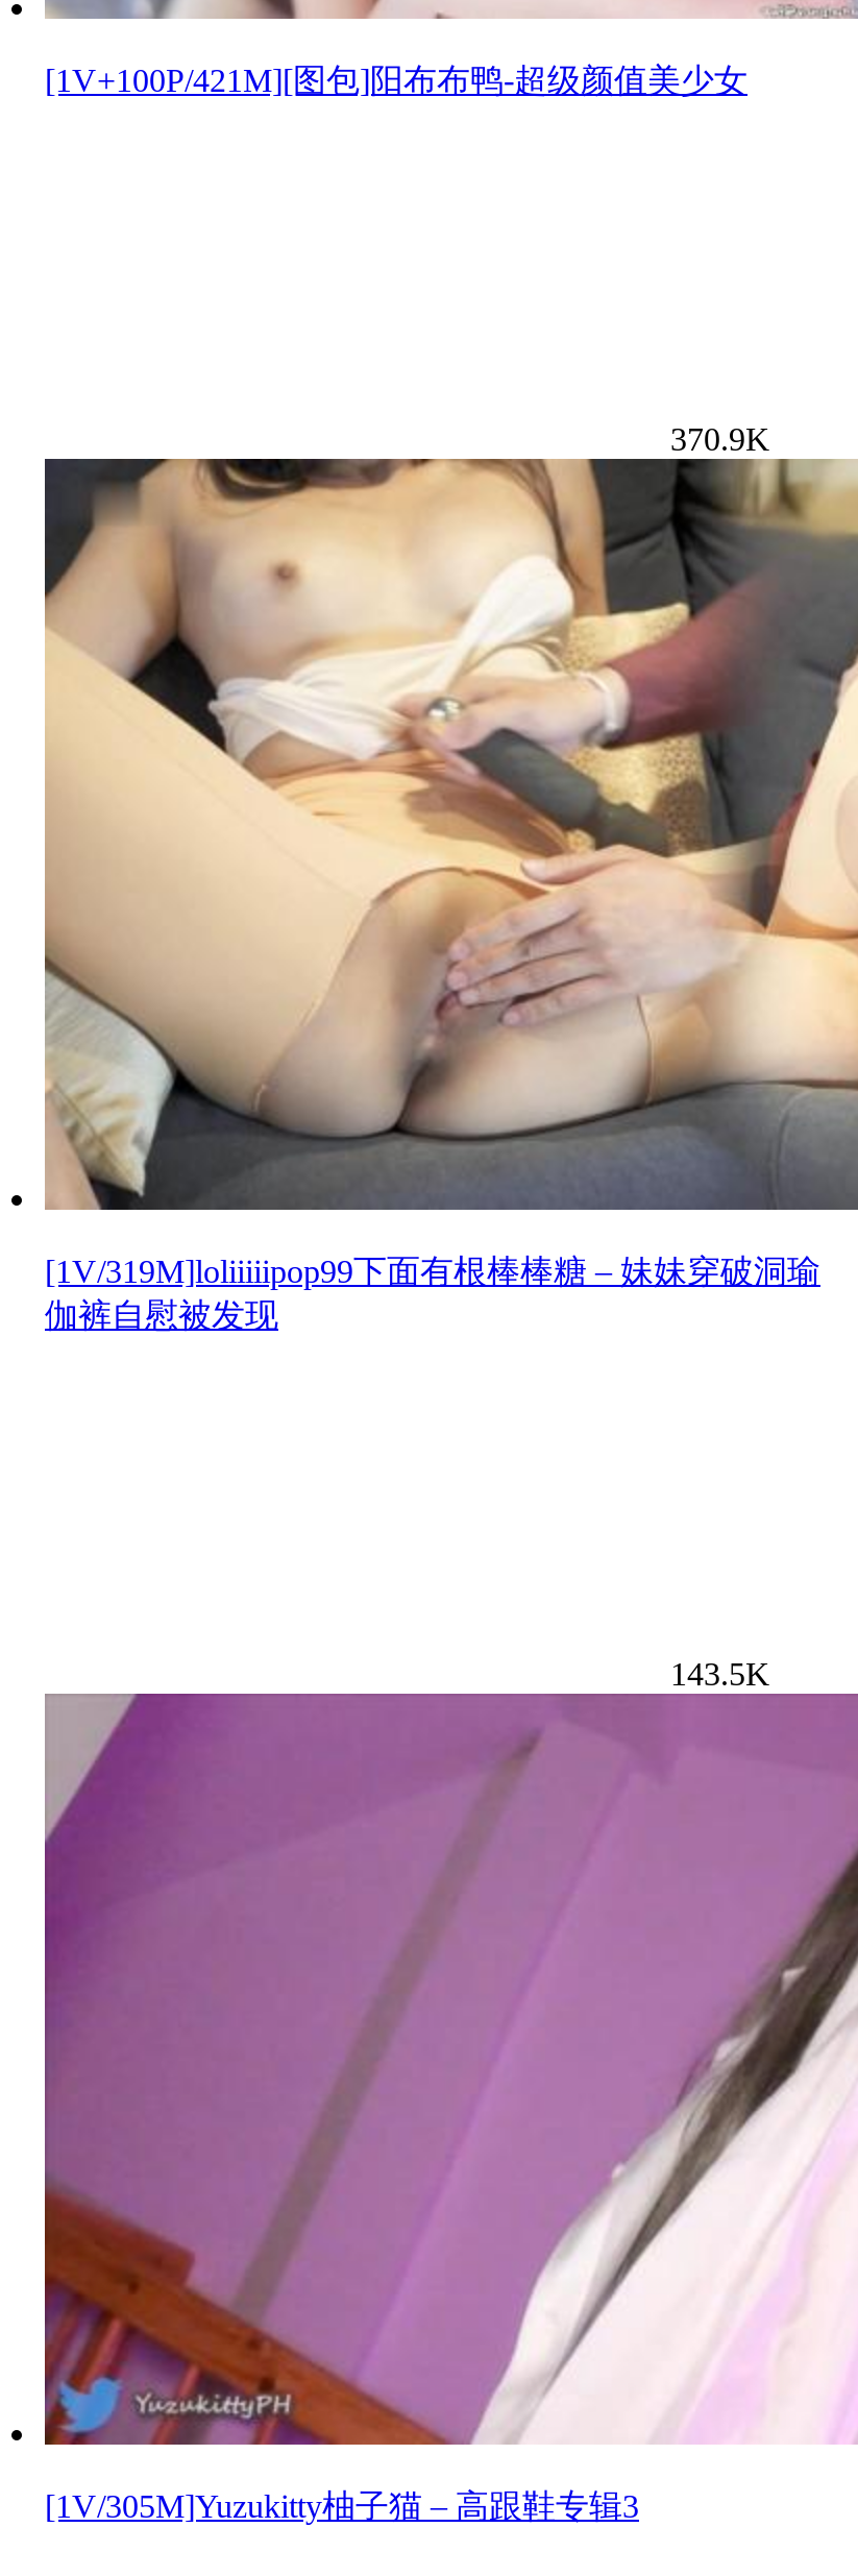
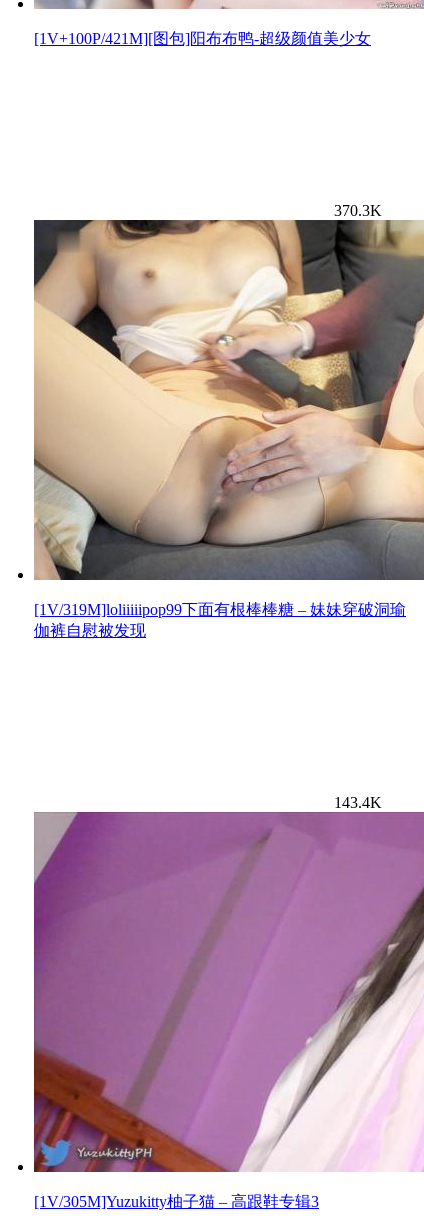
- 370.9K
+ 370.3K

- 143.5K
+ 143.4K
